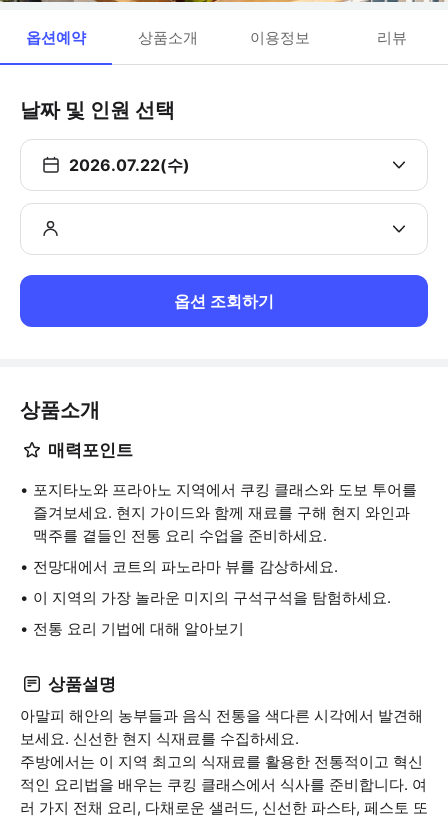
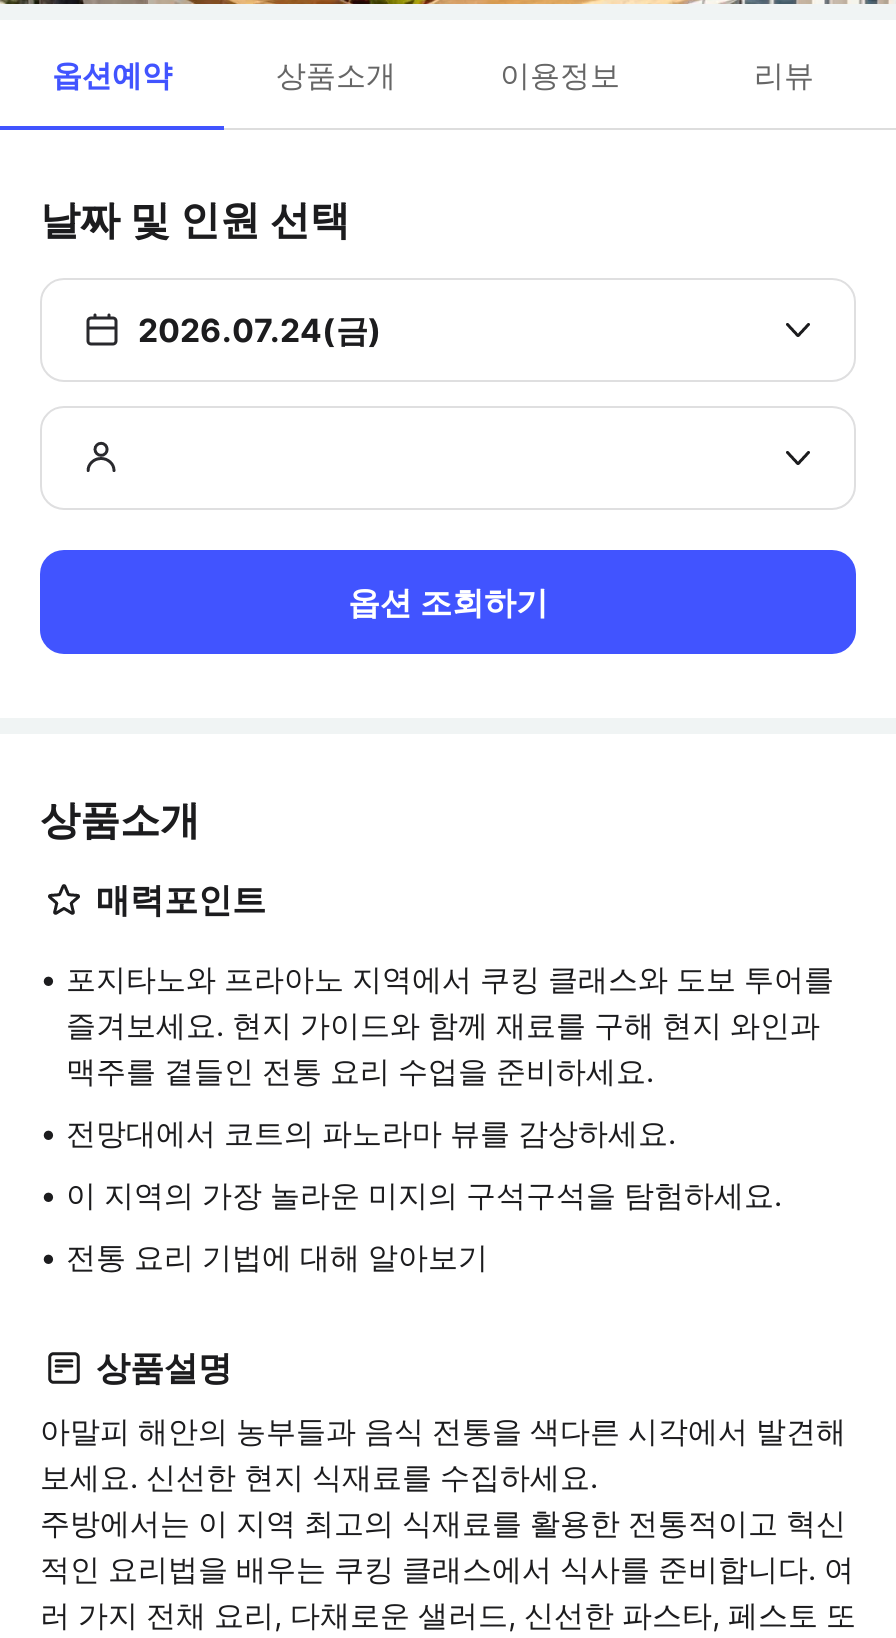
- 2026.07.22(수)
+ 2026.07.24(금)
